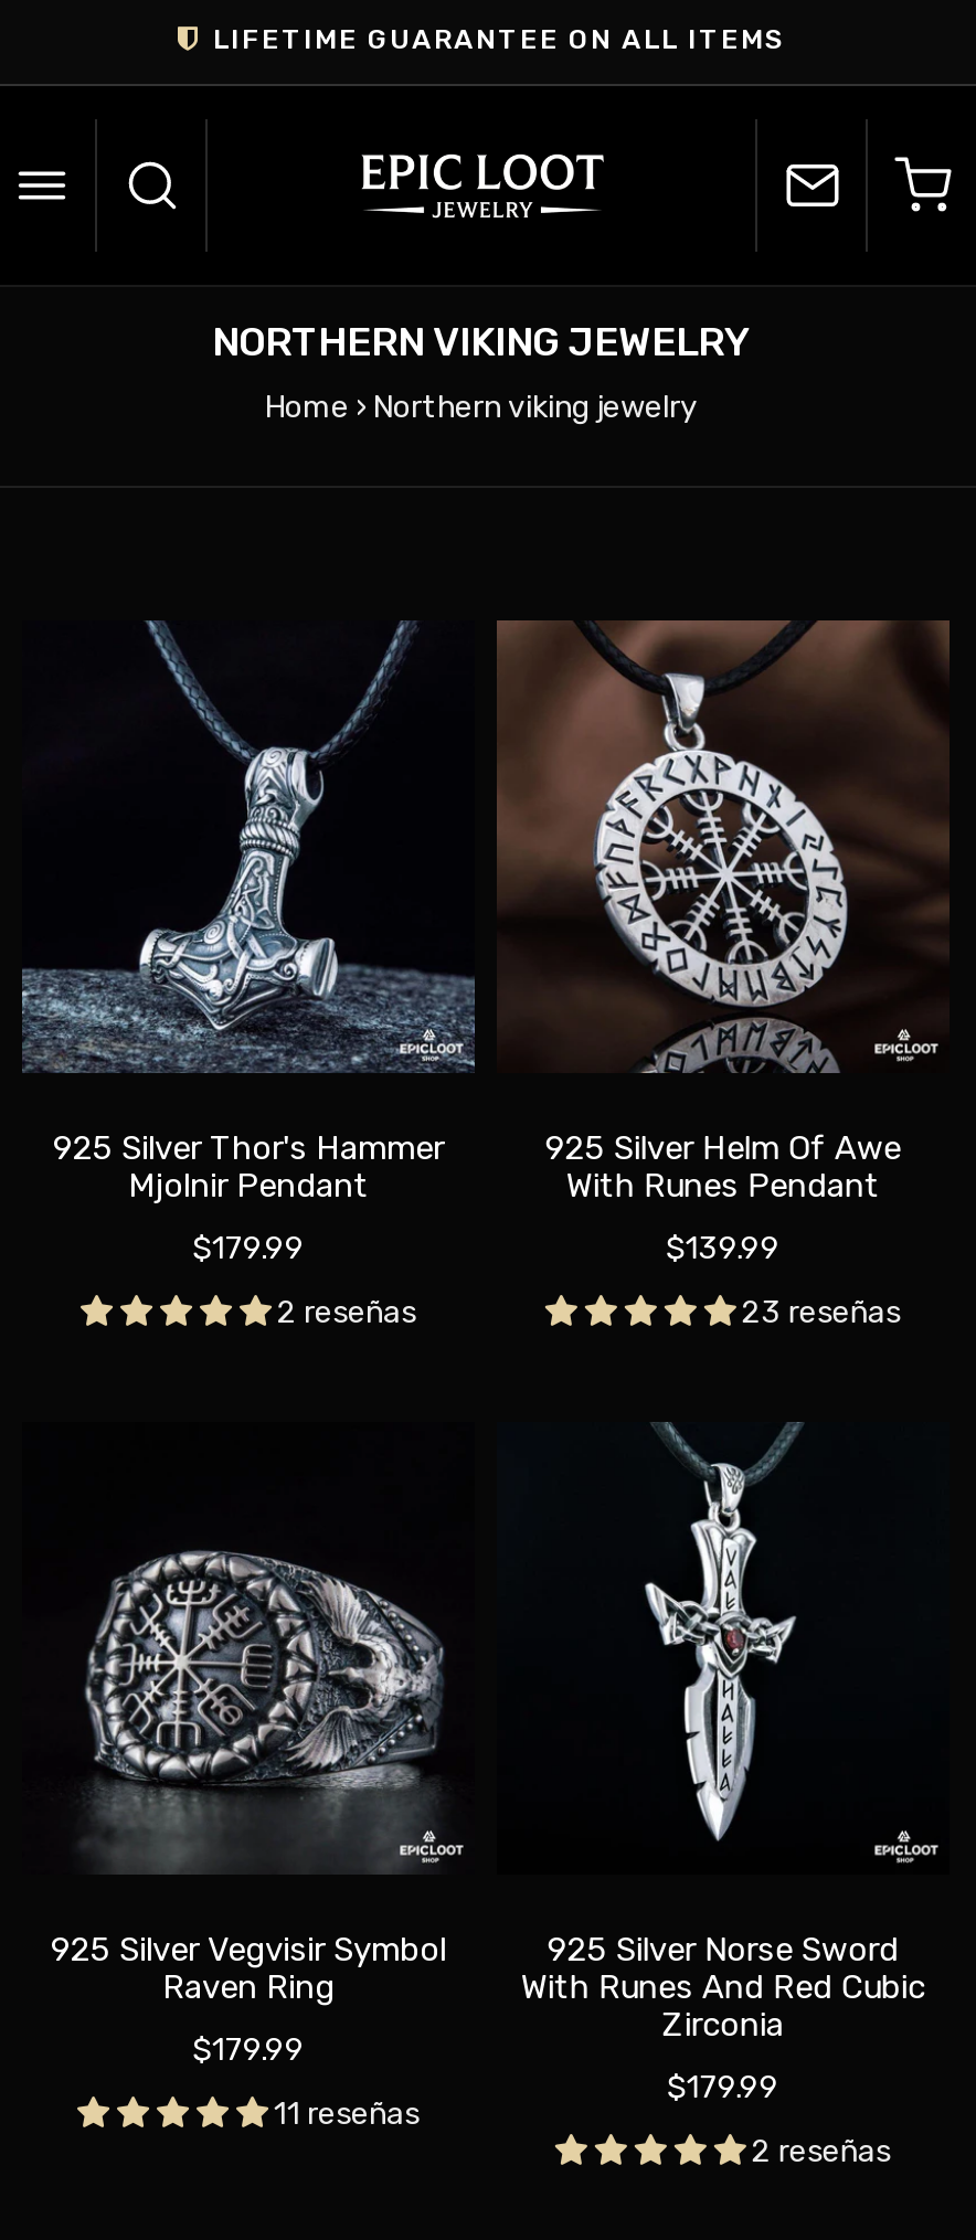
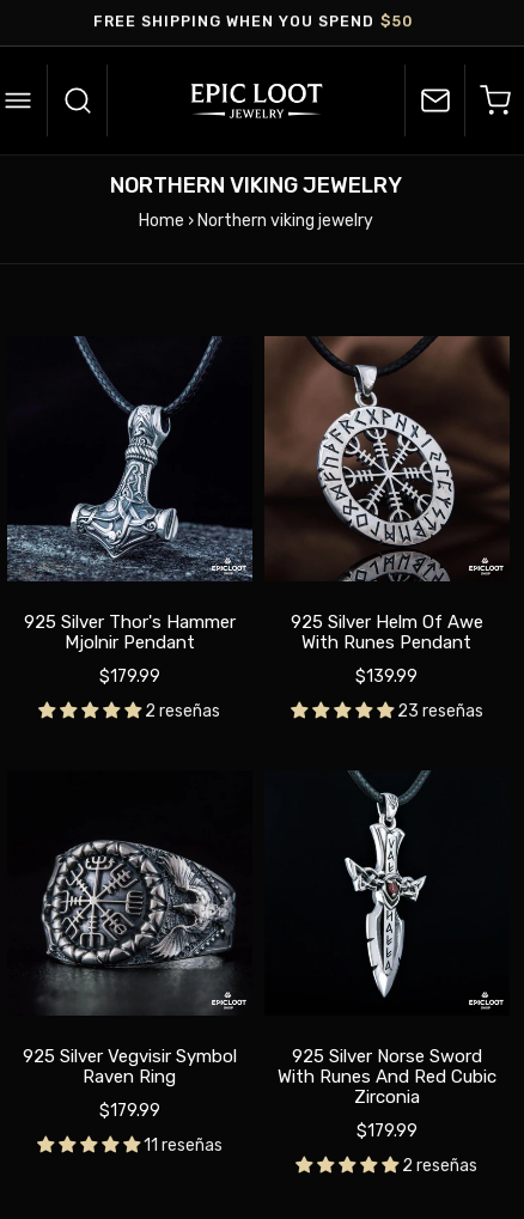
- LIFETIME GUARANTEE ON ALL ITEMS
+ FREE SHIPPING WHEN YOU SPEND $50
